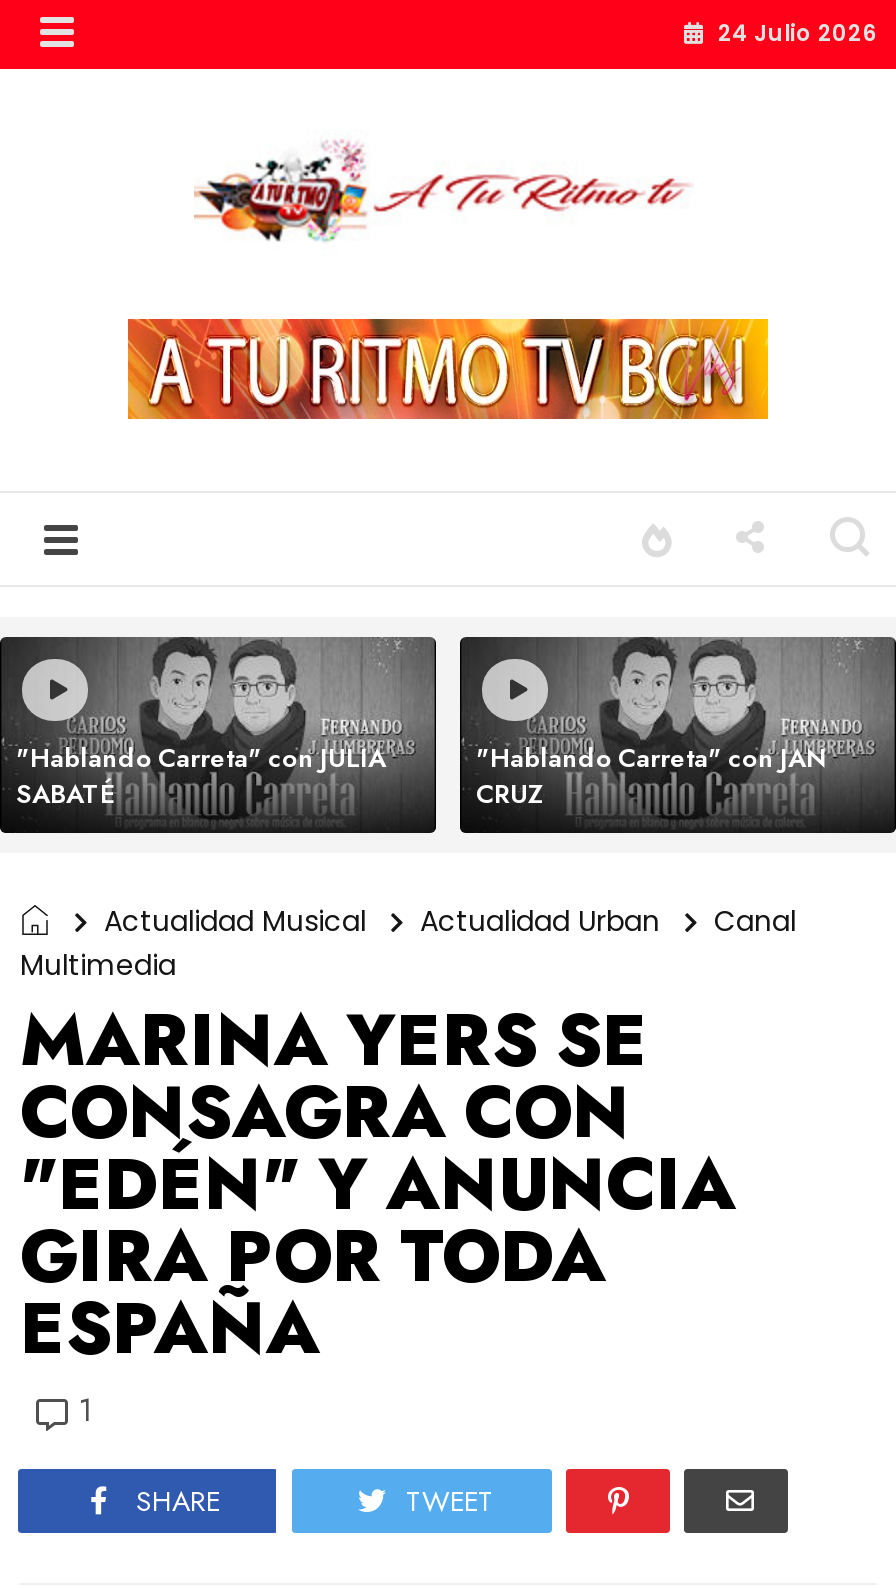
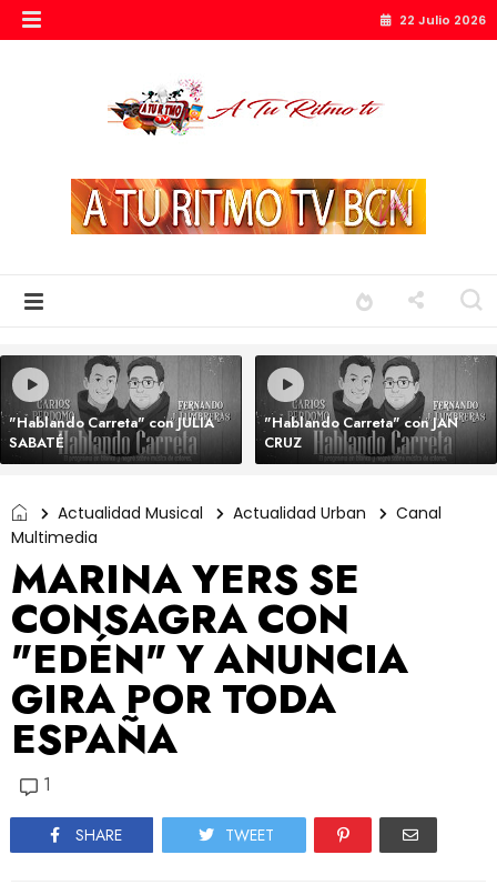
- 24 Julio 2026
+ 22 Julio 2026
